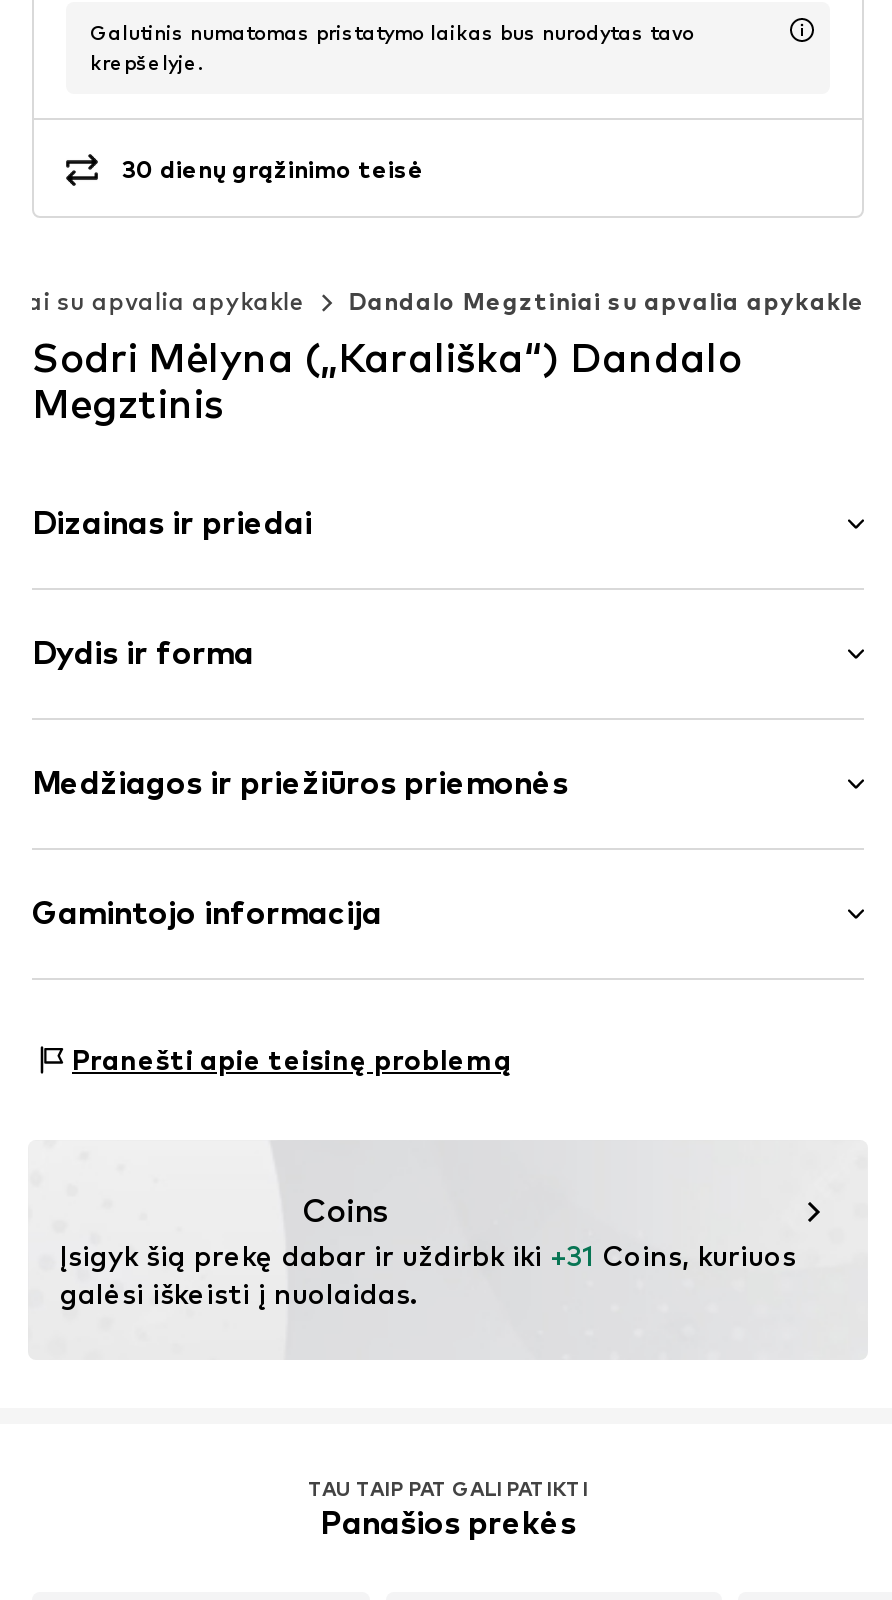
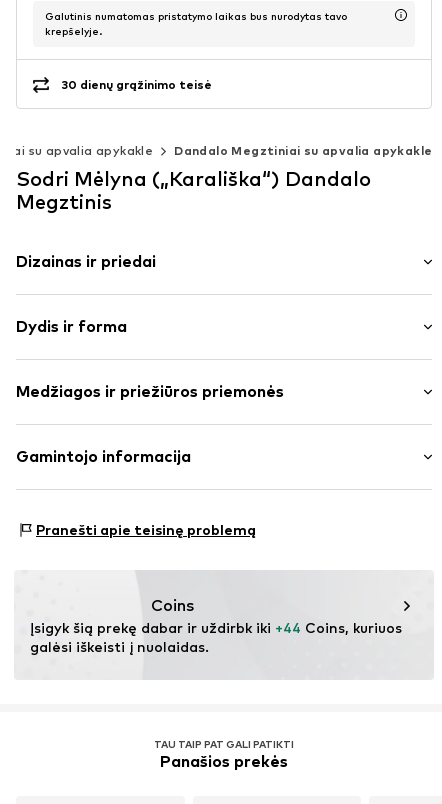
- Įsigyk šią prekę dabar ir uždirbk iki +31 Coins, kuriuos
+ Įsigyk šią prekę dabar ir uždirbk iki +44 Coins, kuriuos
